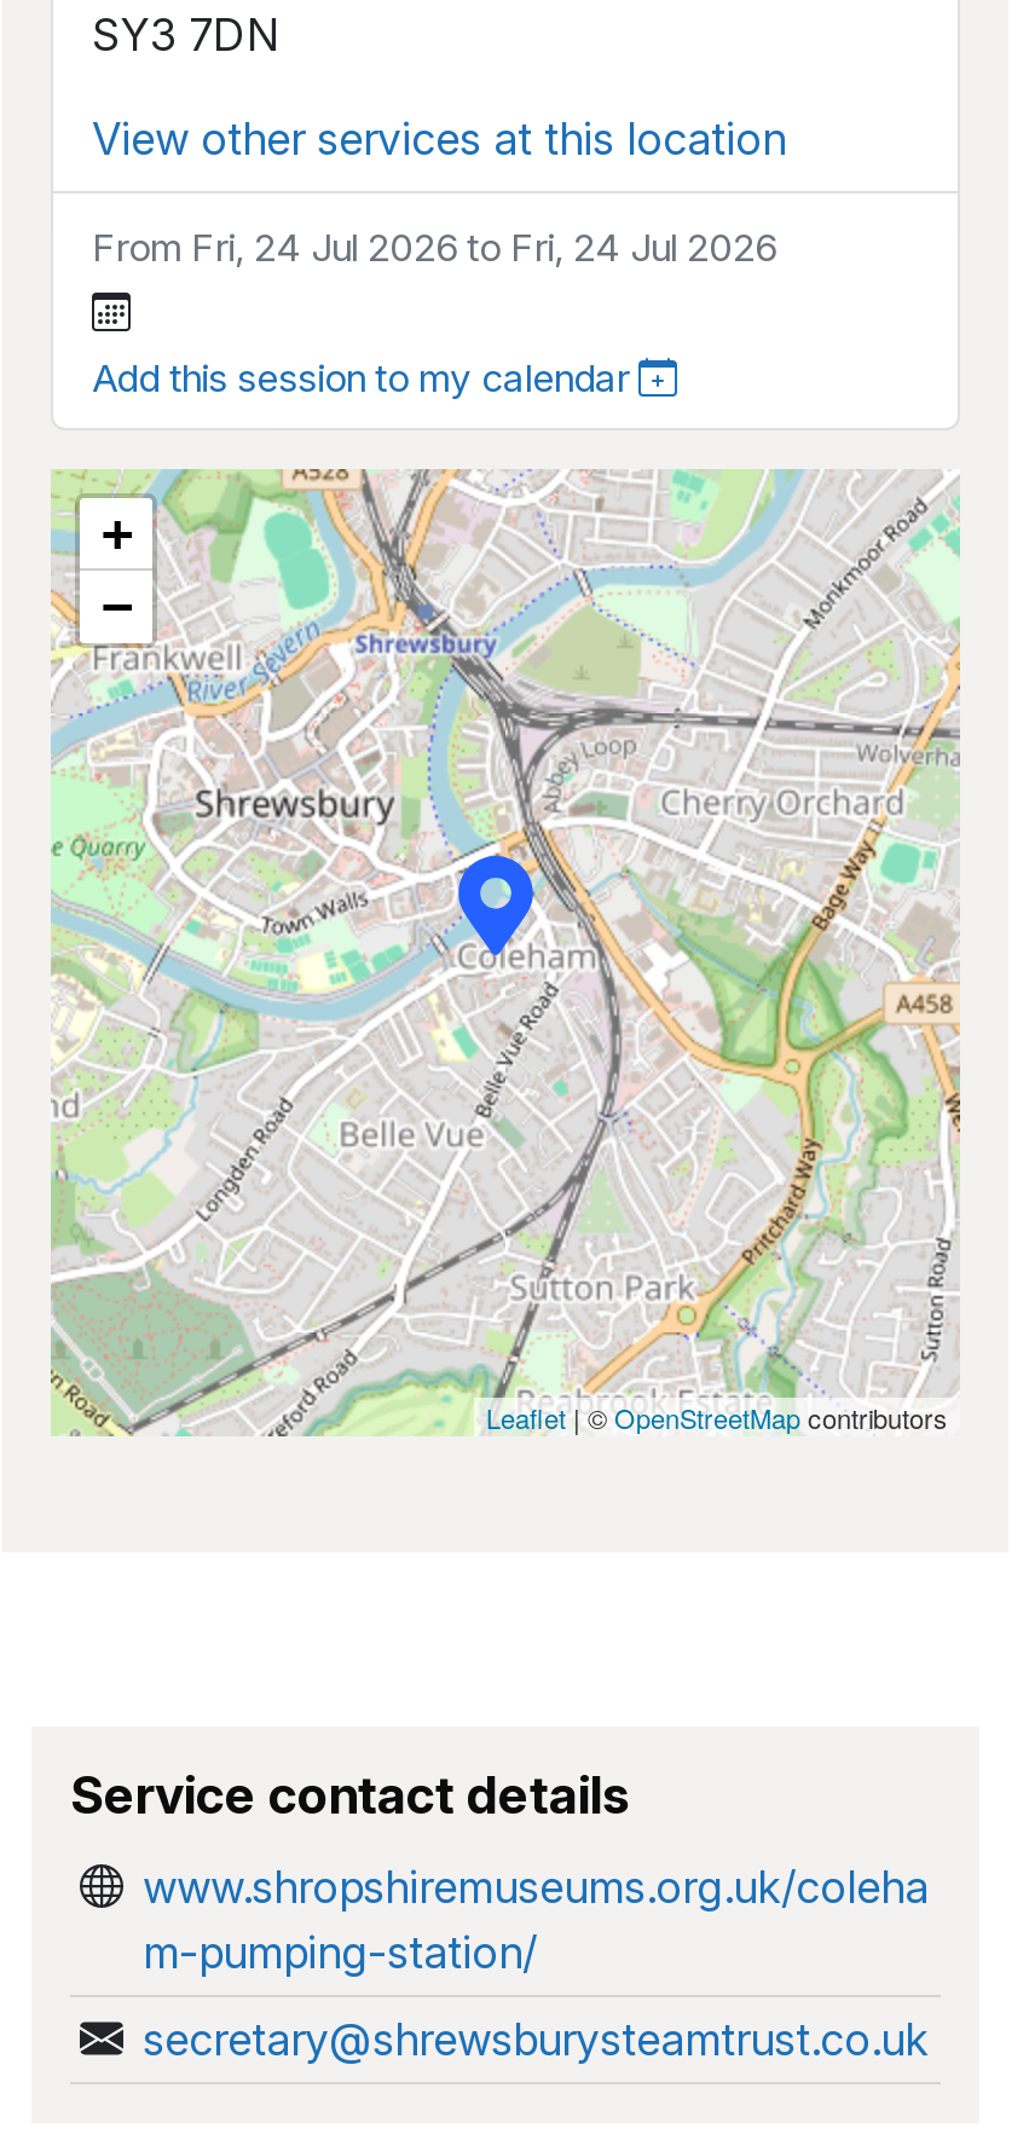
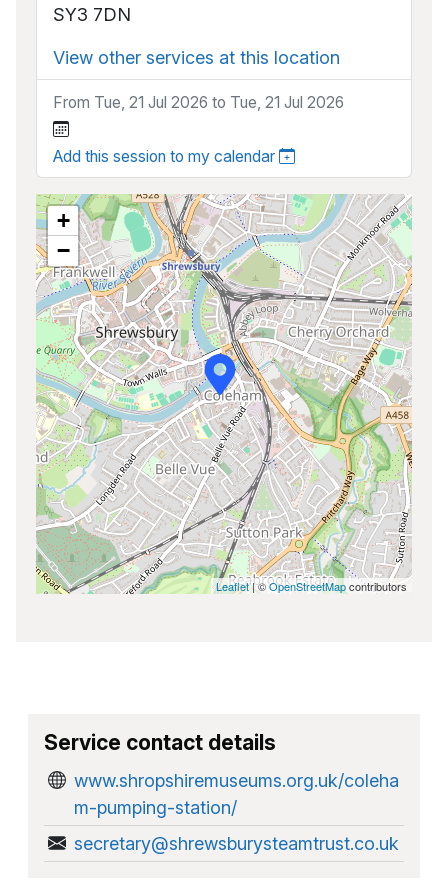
- From Fri, 24 Jul 2026 to Fri, 24 Jul 2026
+ From Tue, 21 Jul 2026 to Tue, 21 Jul 2026
